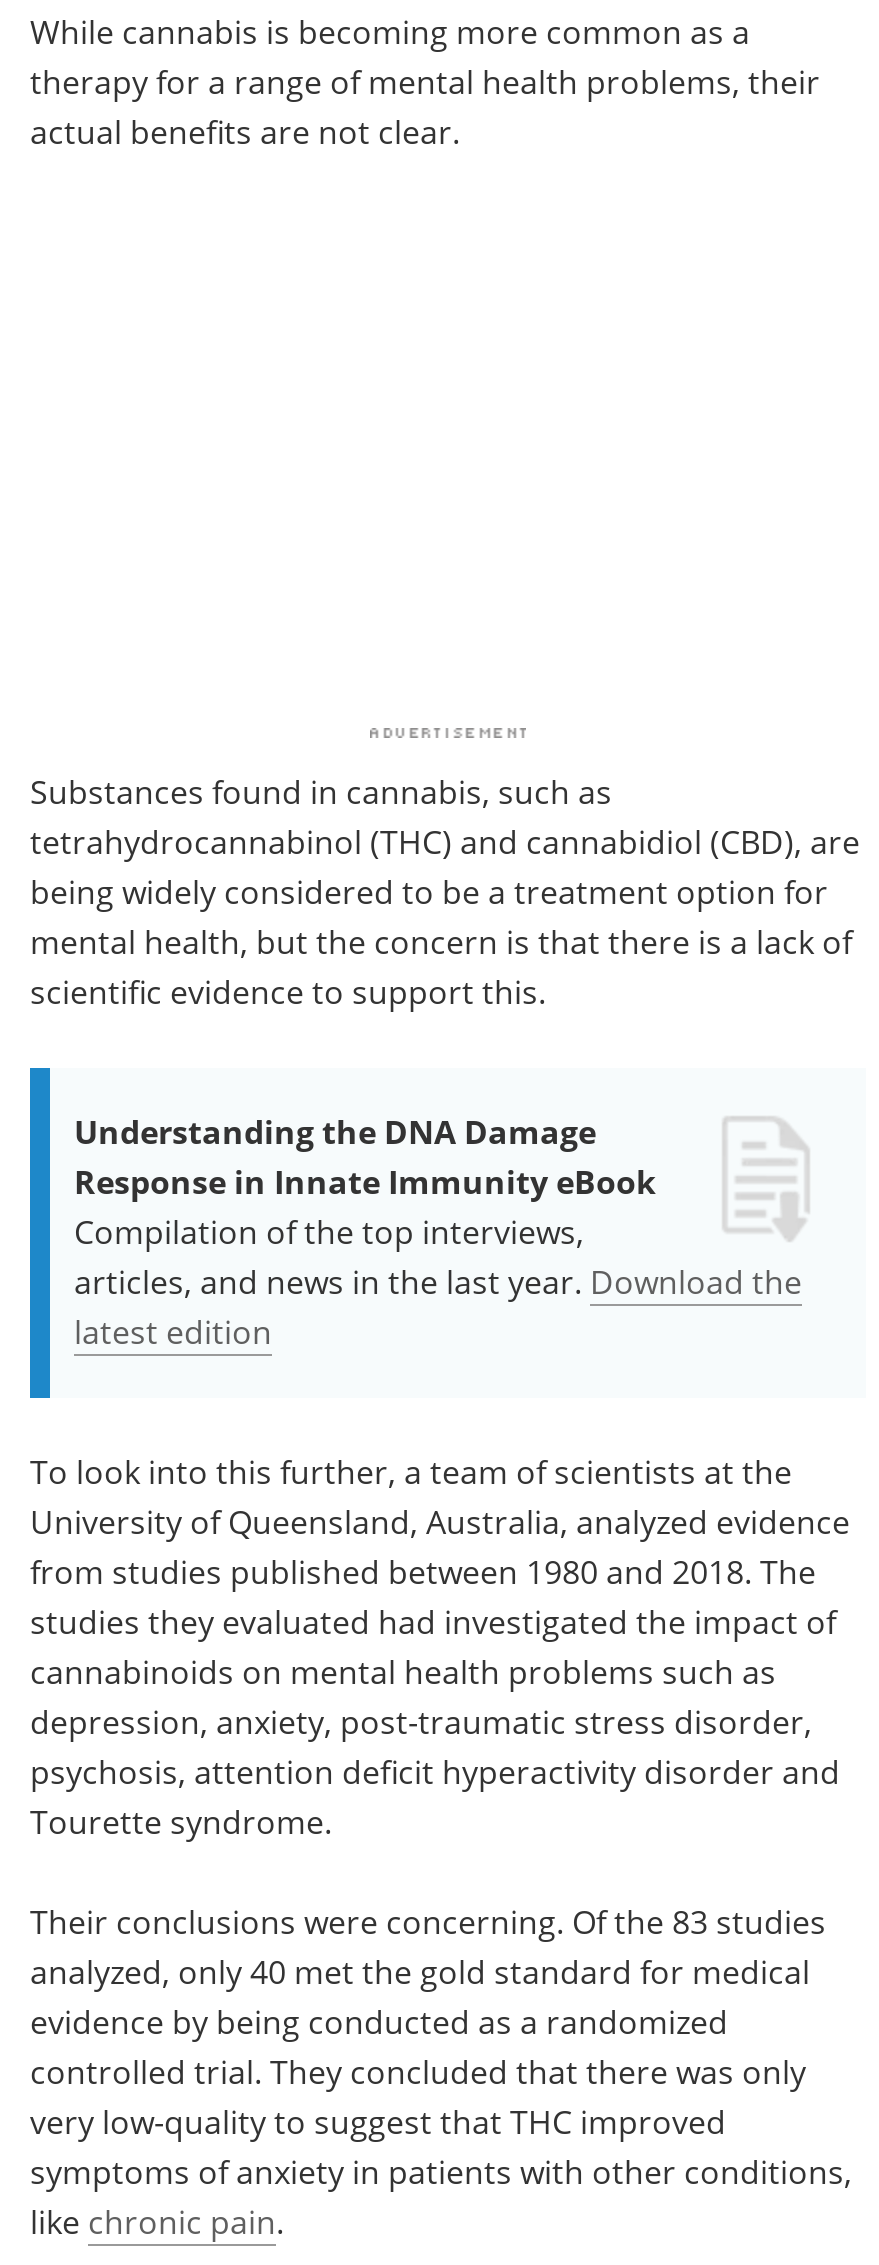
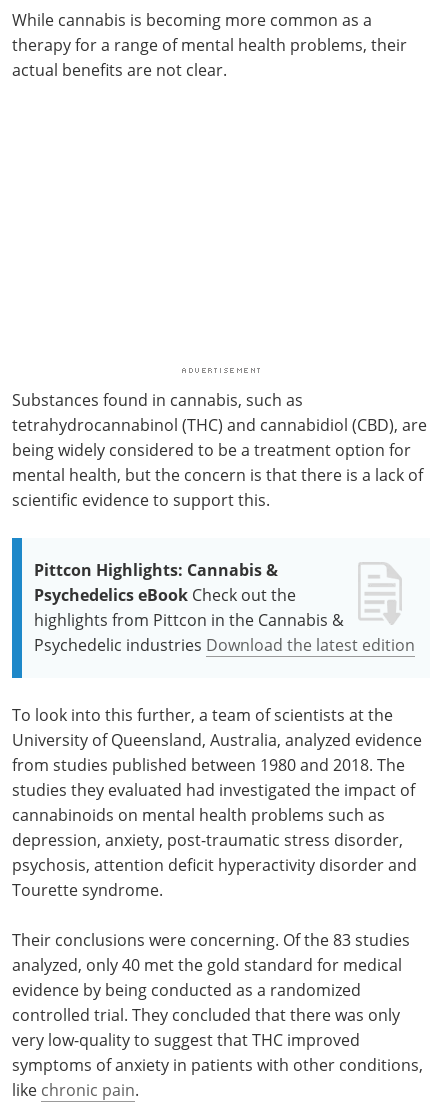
- Understanding the DNA Damage
- Response in Innate Immunity eBook
- Compilation of the top interviews,
- articles, and news in the last year. Download the
- latest edition
+ Pittcon Highlights: Cannabis &
+ Psychedelics eBook Check out the
+ highlights from Pittcon in the Cannabis &
+ Psychedelic industries Download the latest edition
